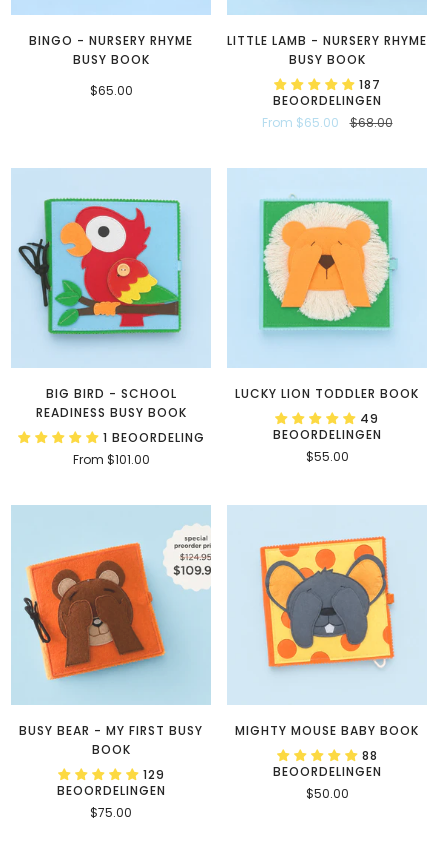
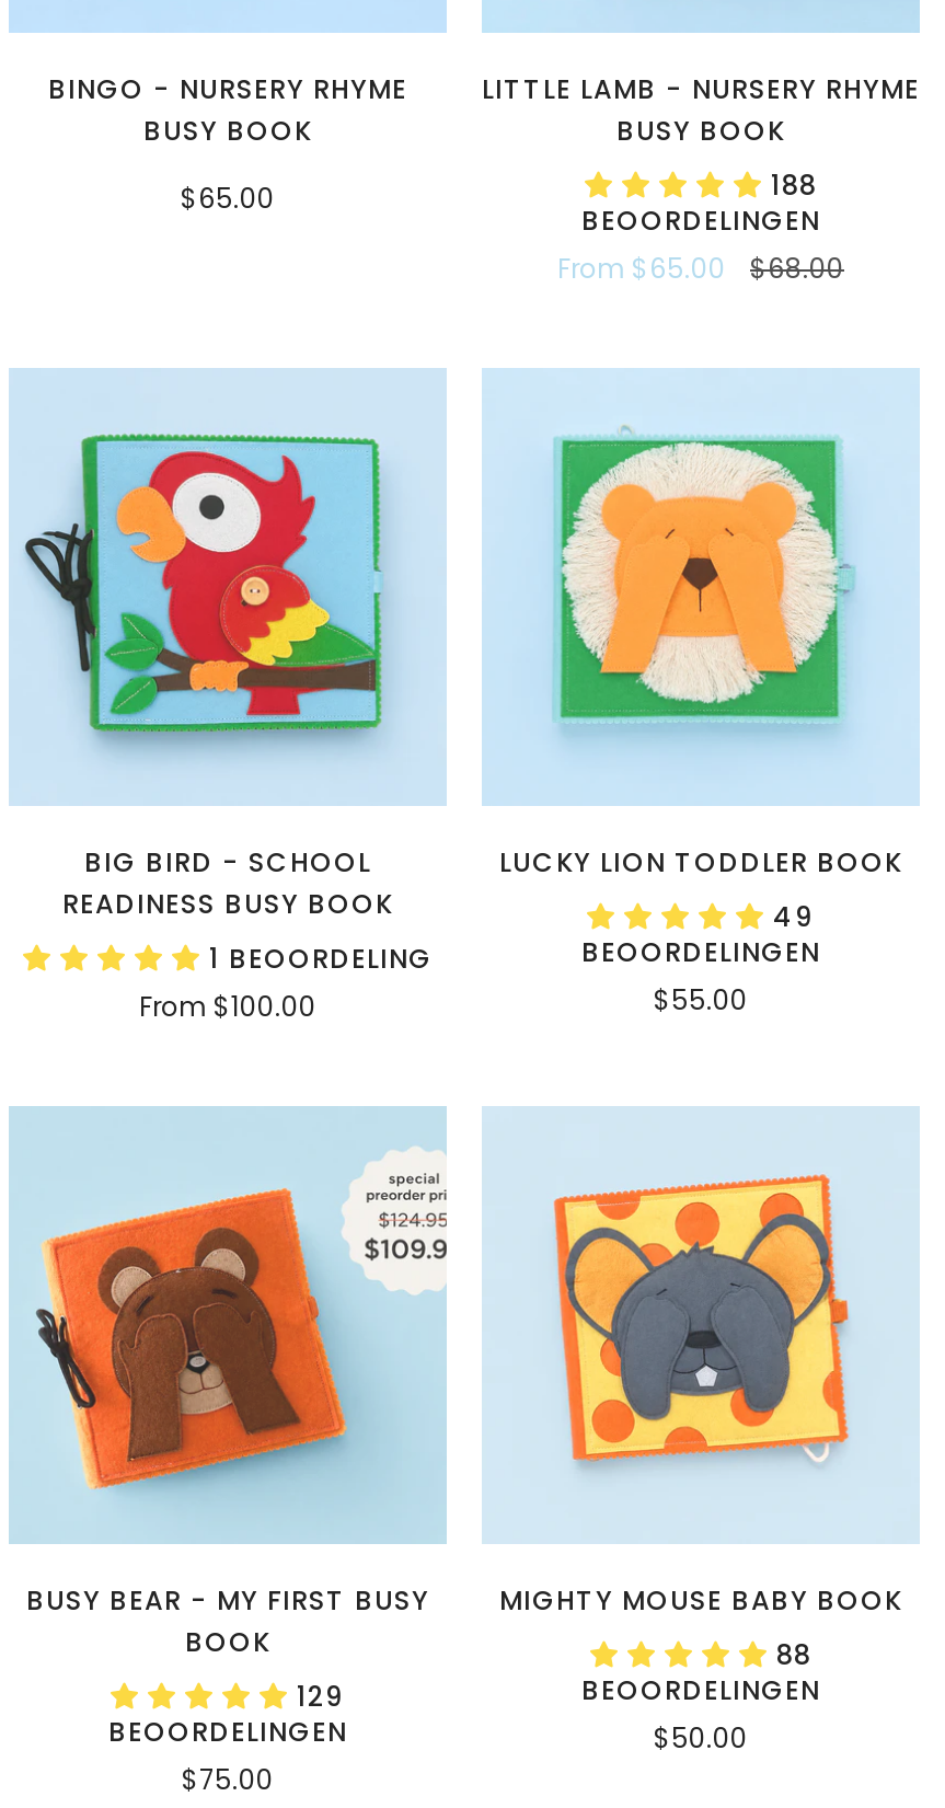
- 187
+ 188

- From $101.00
+ From $100.00
